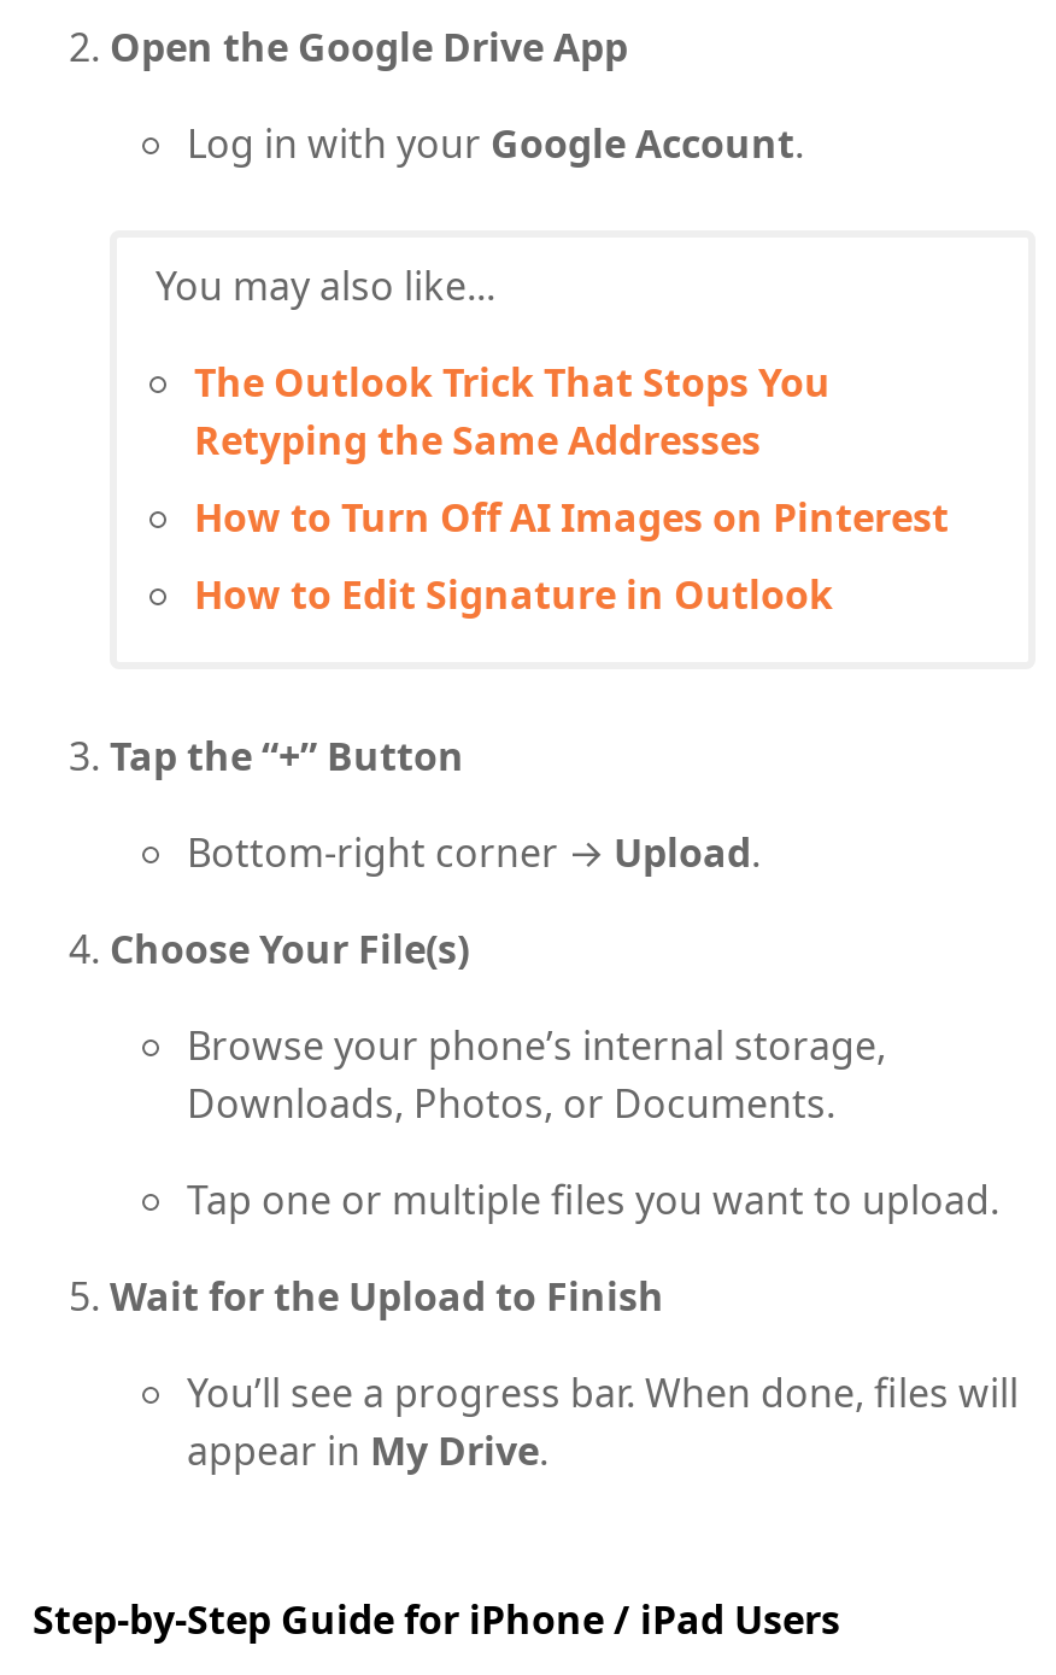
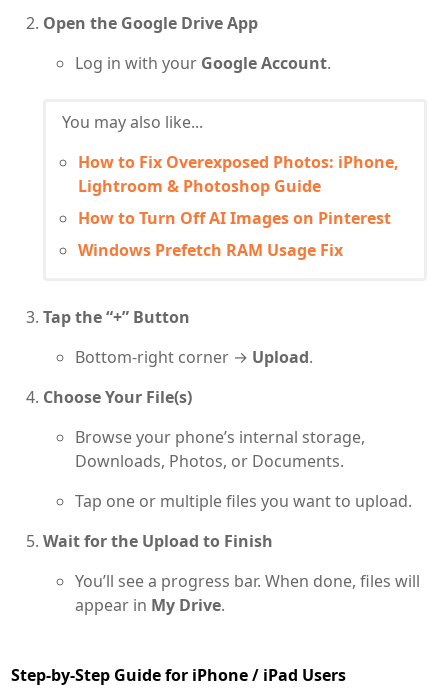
- The Outlook Trick That Stops You
- Retyping the Same Addresses
+ How to Fix Overexposed Photos: iPhone,
+ Lightroom & Photoshop Guide

- How to Edit Signature in Outlook
+ Windows Prefetch RAM Usage Fix
